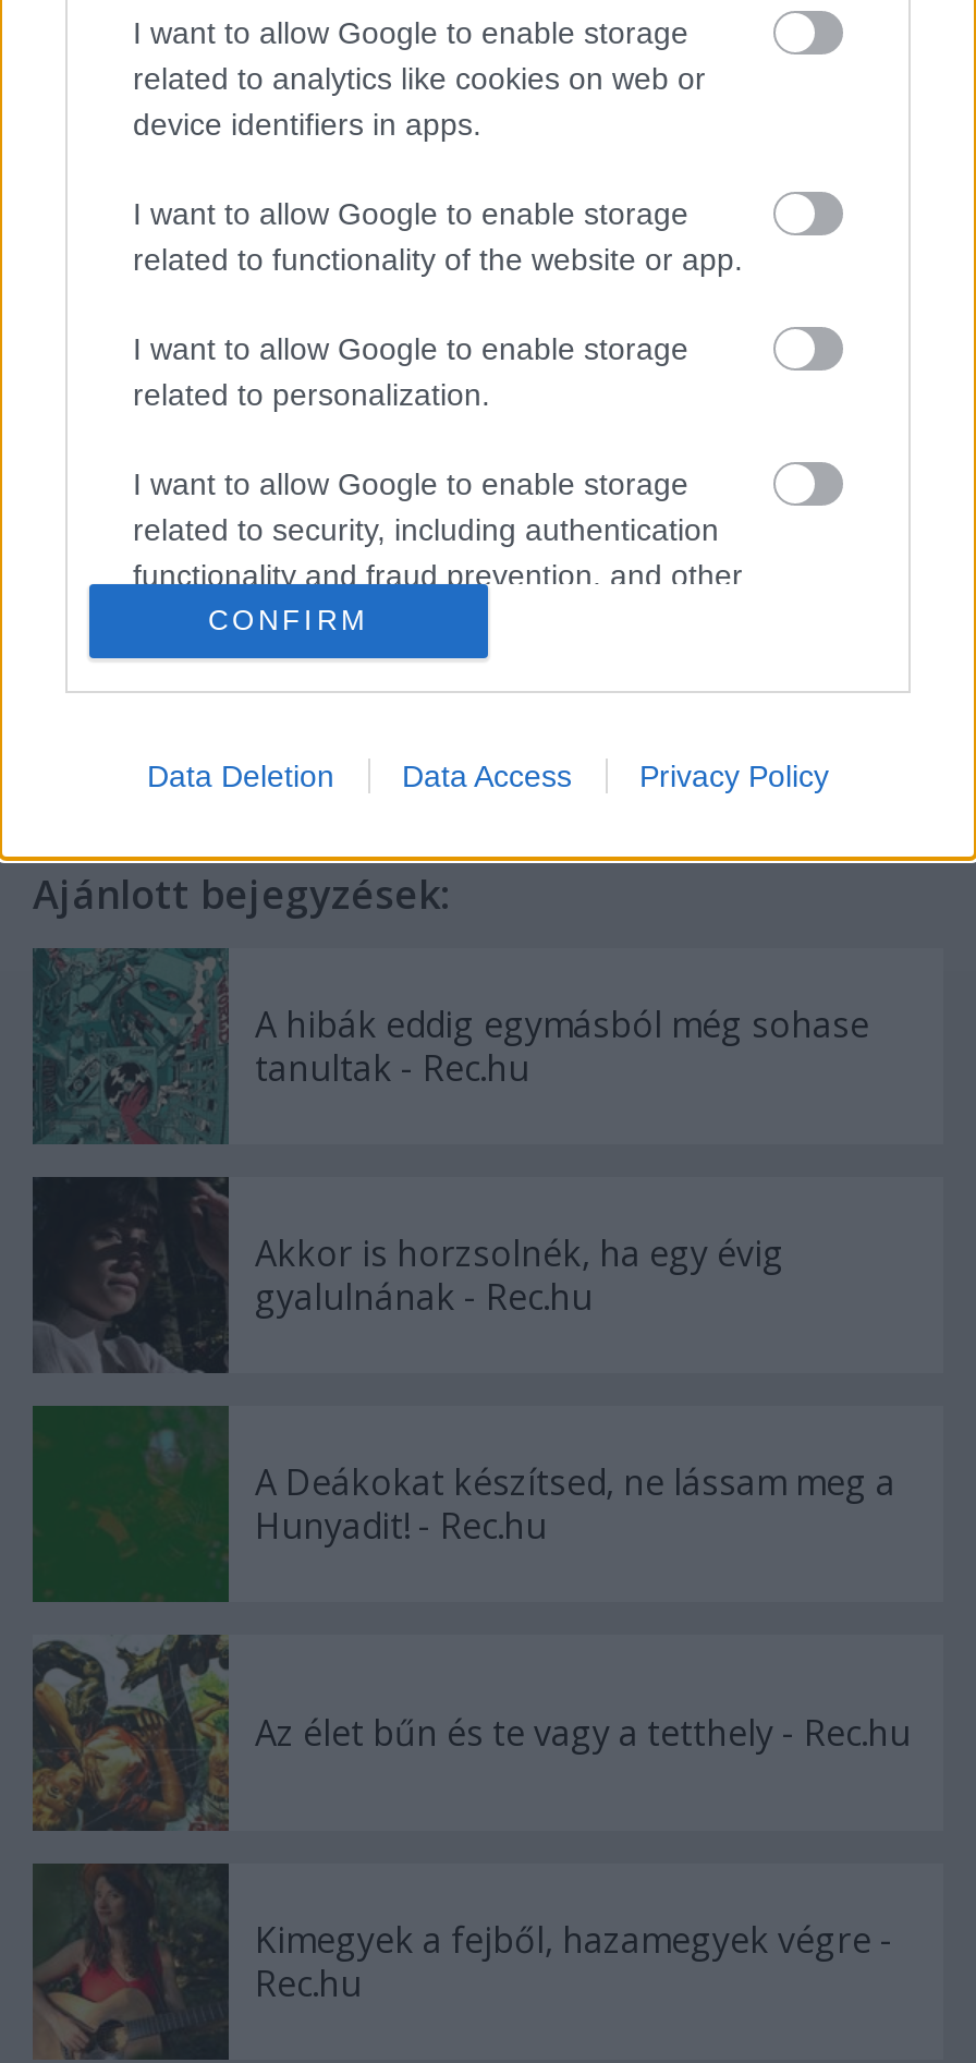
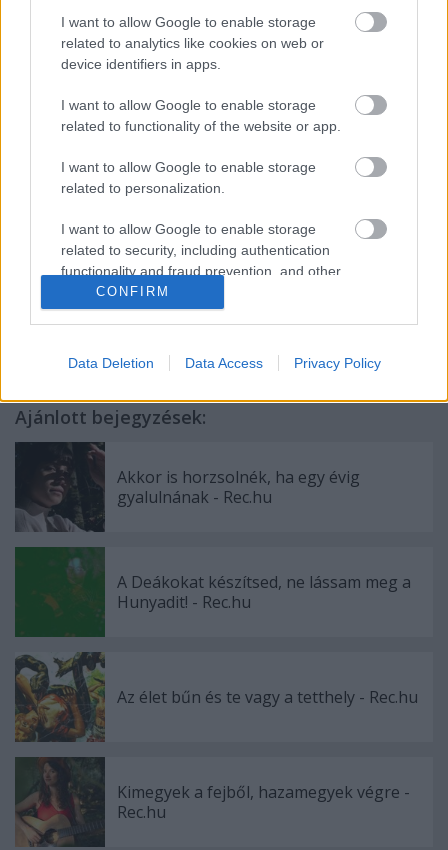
- [image]
- A hibák eddig egymásból még sohase
- tanultak - Rec.hu
